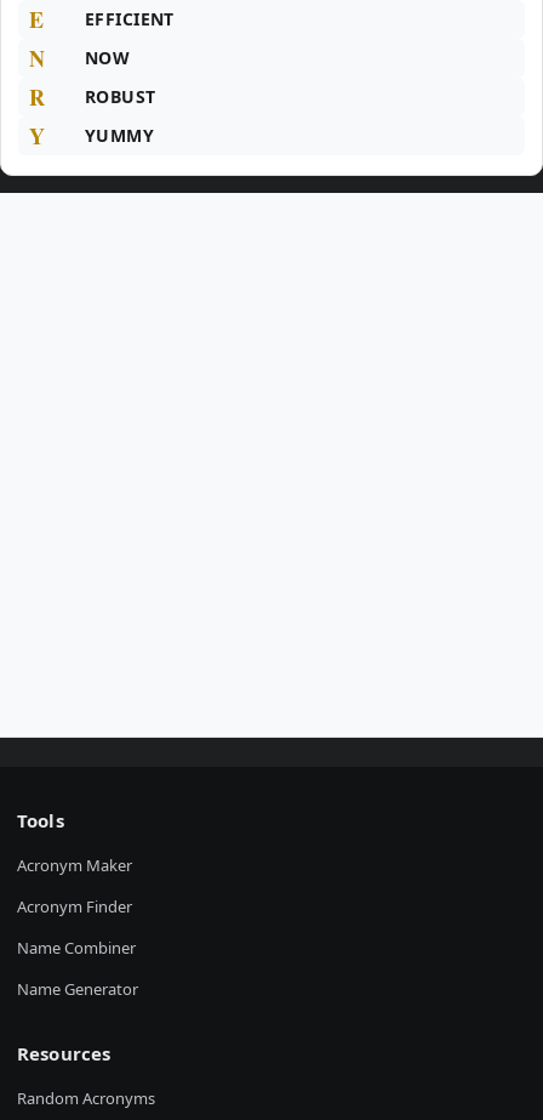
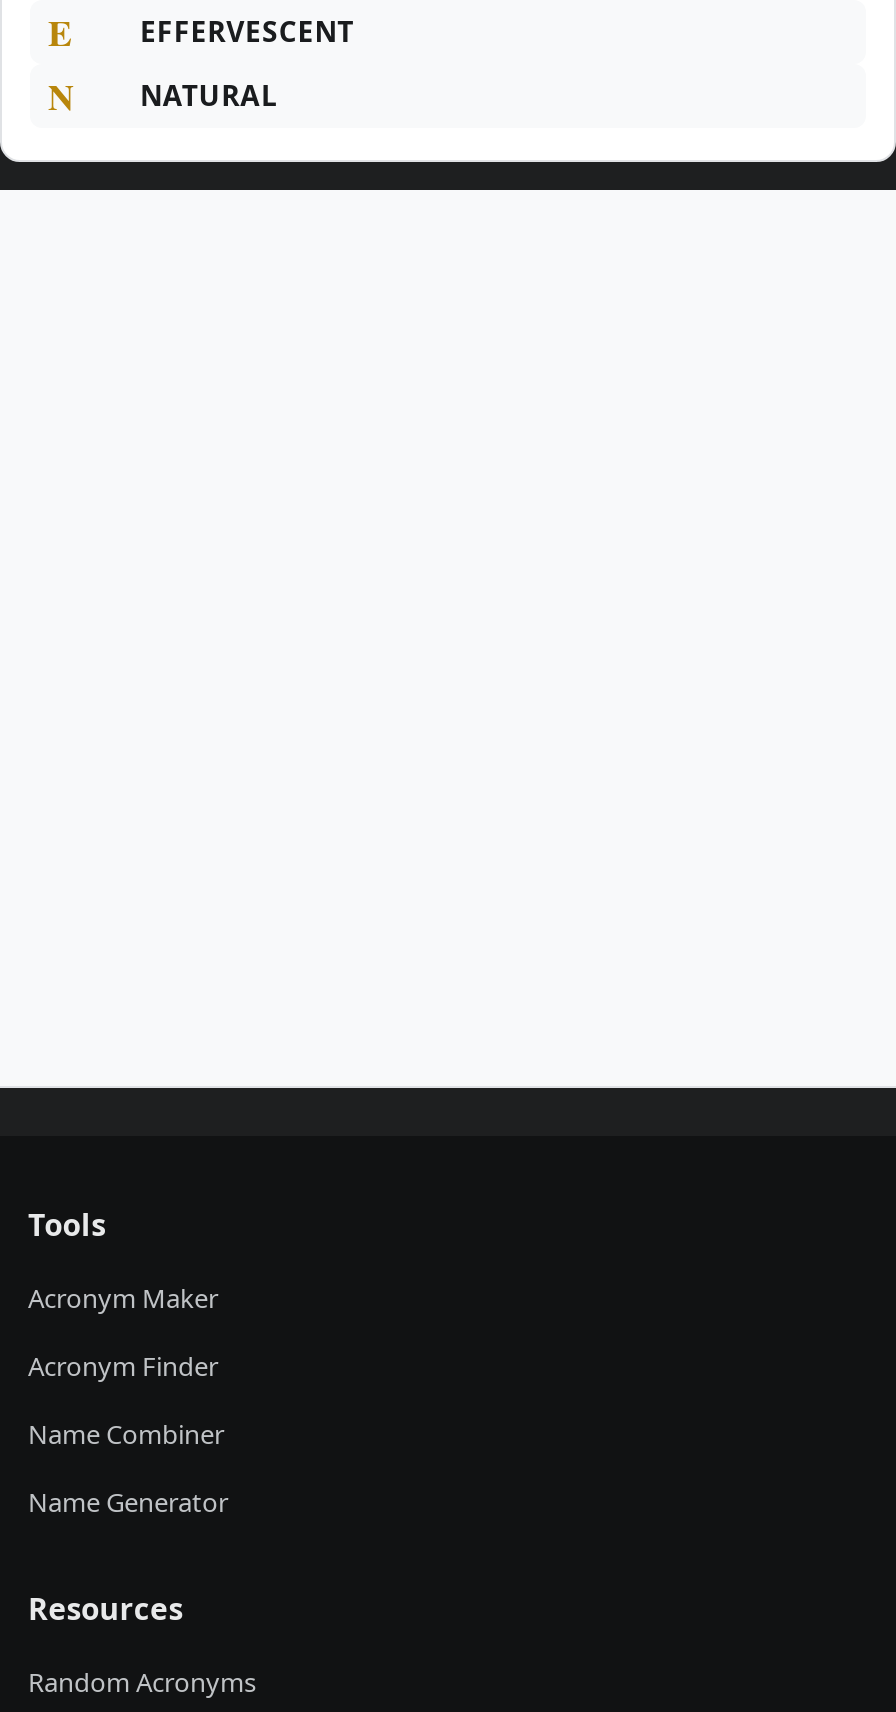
- EFFICIENT
+ EFFERVESCENT

- NOW
- R
- ROBUST
- Y
- YUMMY
+ NATURAL
